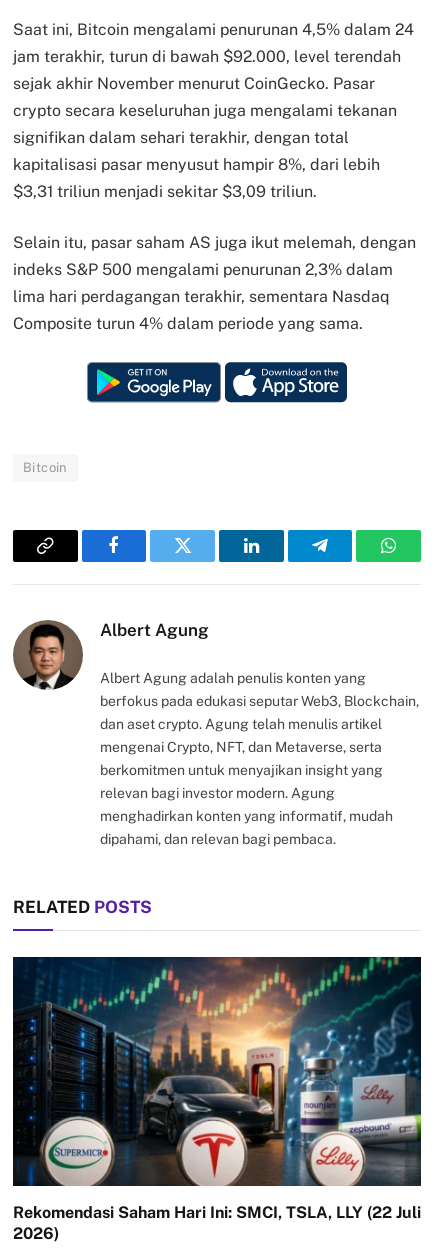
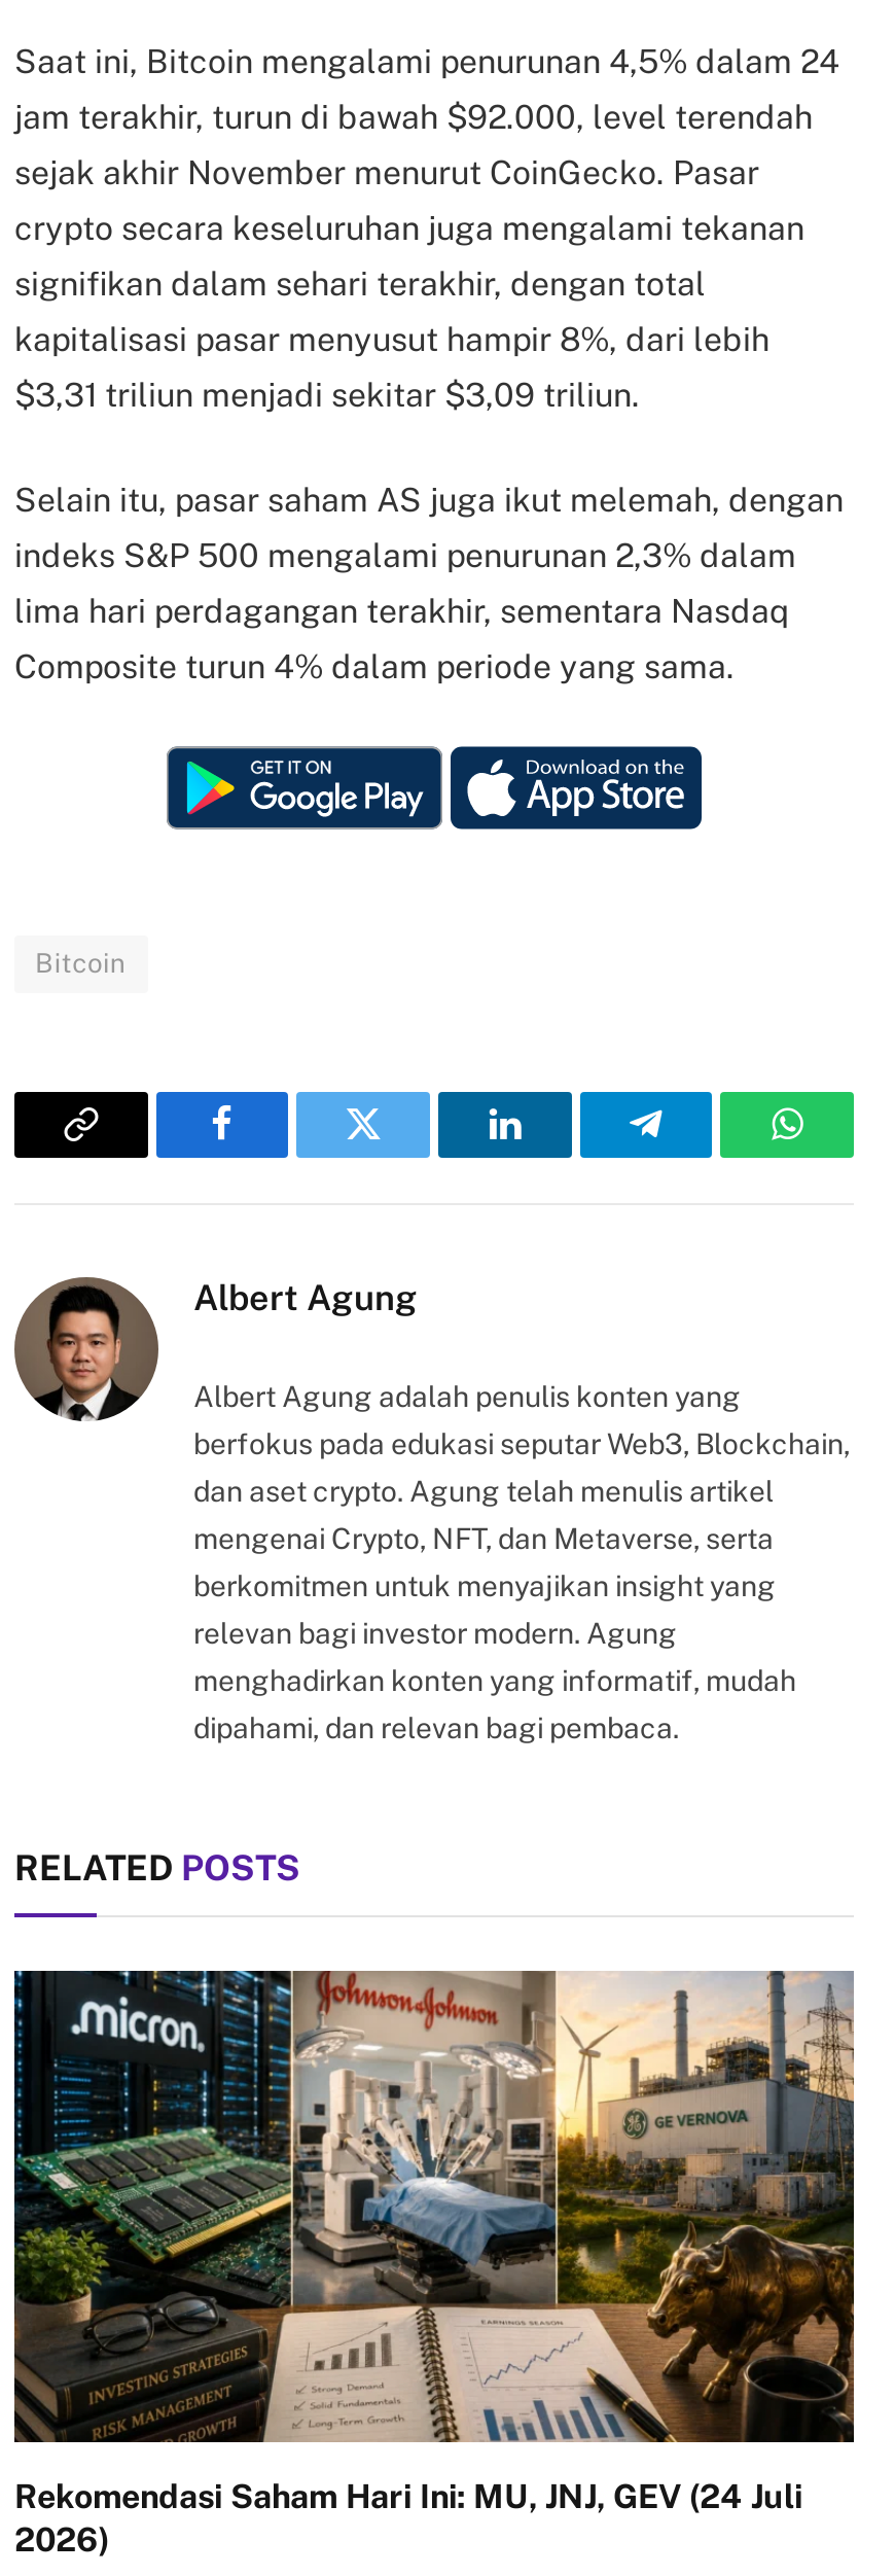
- [image]
- Rekomendasi Saham Hari Ini: SMCI, TSLA, LLY (22 Juli
+ [image]
+ Rekomendasi Saham Hari Ini: MU, JNJ, GEV (24 Juli
